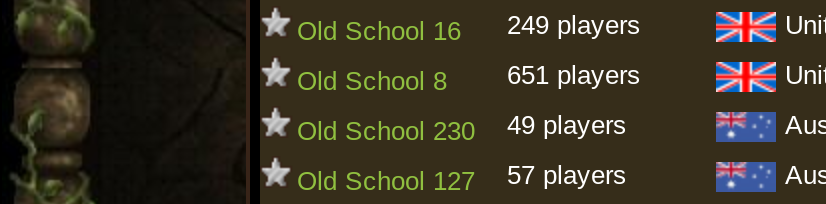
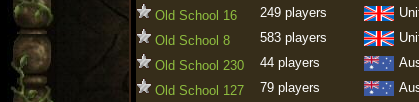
- Old School 8 651 players
+ Old School 8 583 players

- Old School 230 49 players
+ Old School 230 44 players

- Old School 127 57 players
+ Old School 127 79 players
